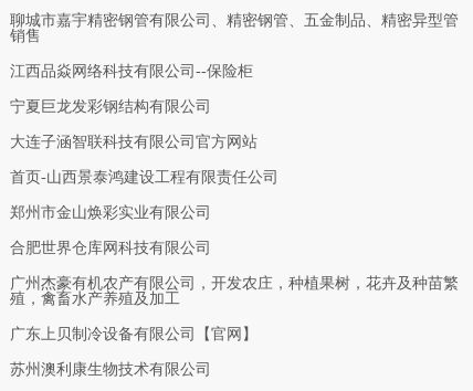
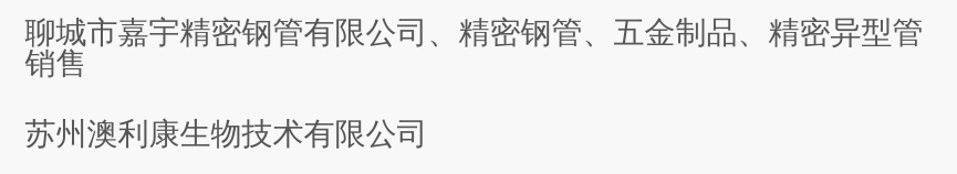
- 江西品焱网络科技有限公司--保险柜
- 宁夏巨龙发彩钢结构有限公司
- 大连子涵智联科技有限公司官方网站
- 首页-山西景泰鸿建设工程有限责任公司
- 郑州市金山焕彩实业有限公司
- 合肥世界仓库网科技有限公司
- 广州杰豪有机农产有限公司，开发农庄，种植果树，花卉及种苗繁
- 殖，禽畜水产养殖及加工
- 广东上贝制冷设备有限公司【官网】
